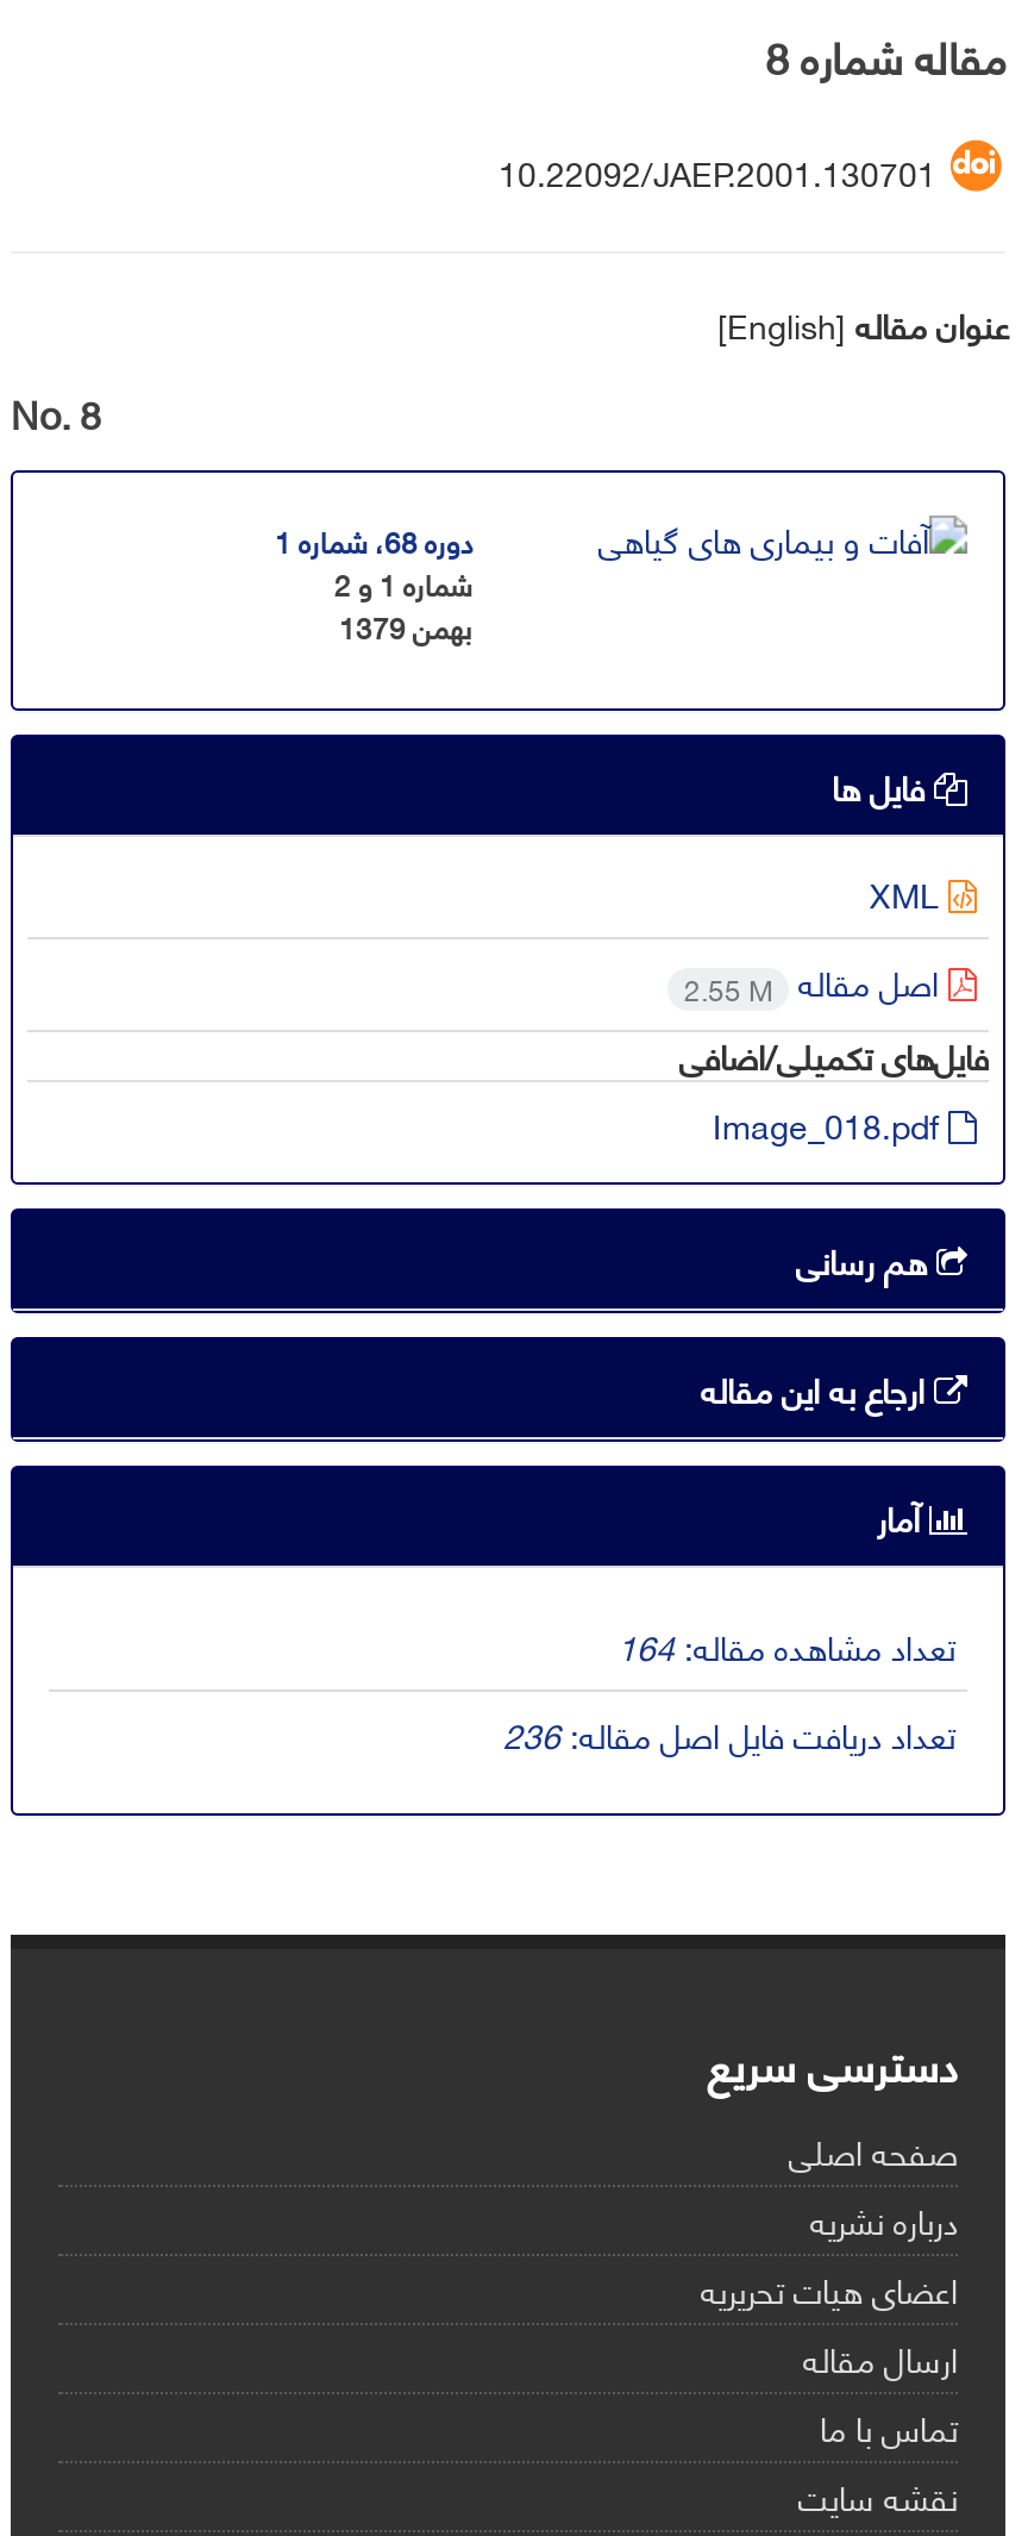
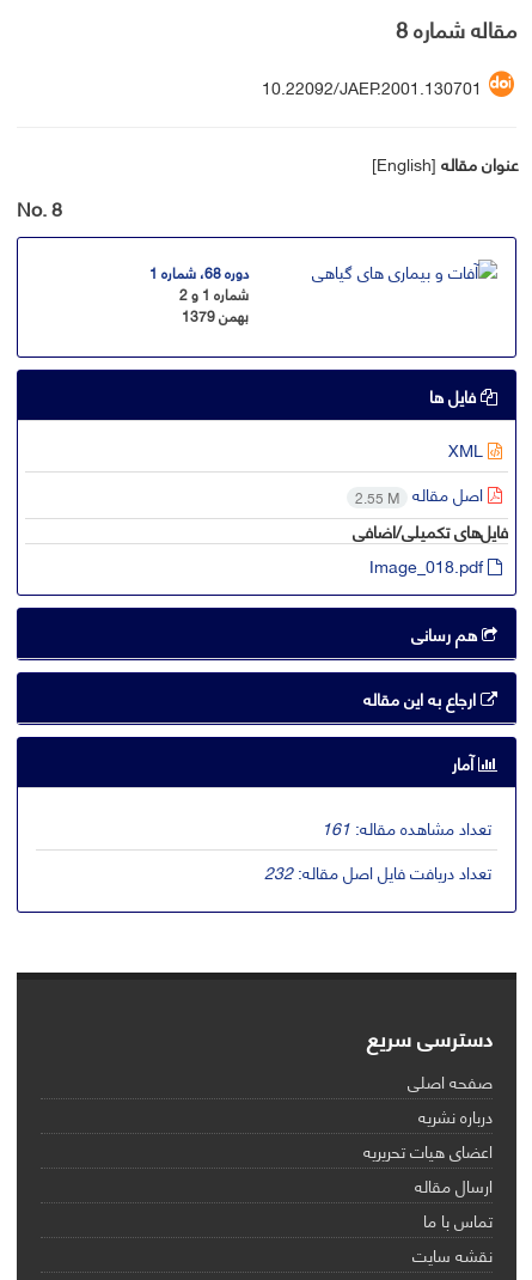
- تعداد مشاهده مقاله: 164
+ تعداد مشاهده مقاله: 161

- تعداد دریافت فایل اصل مقاله:236
+ تعداد دریافت فایل اصل مقاله:232
